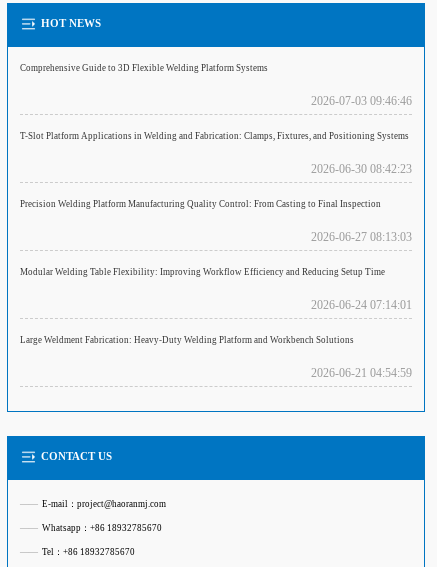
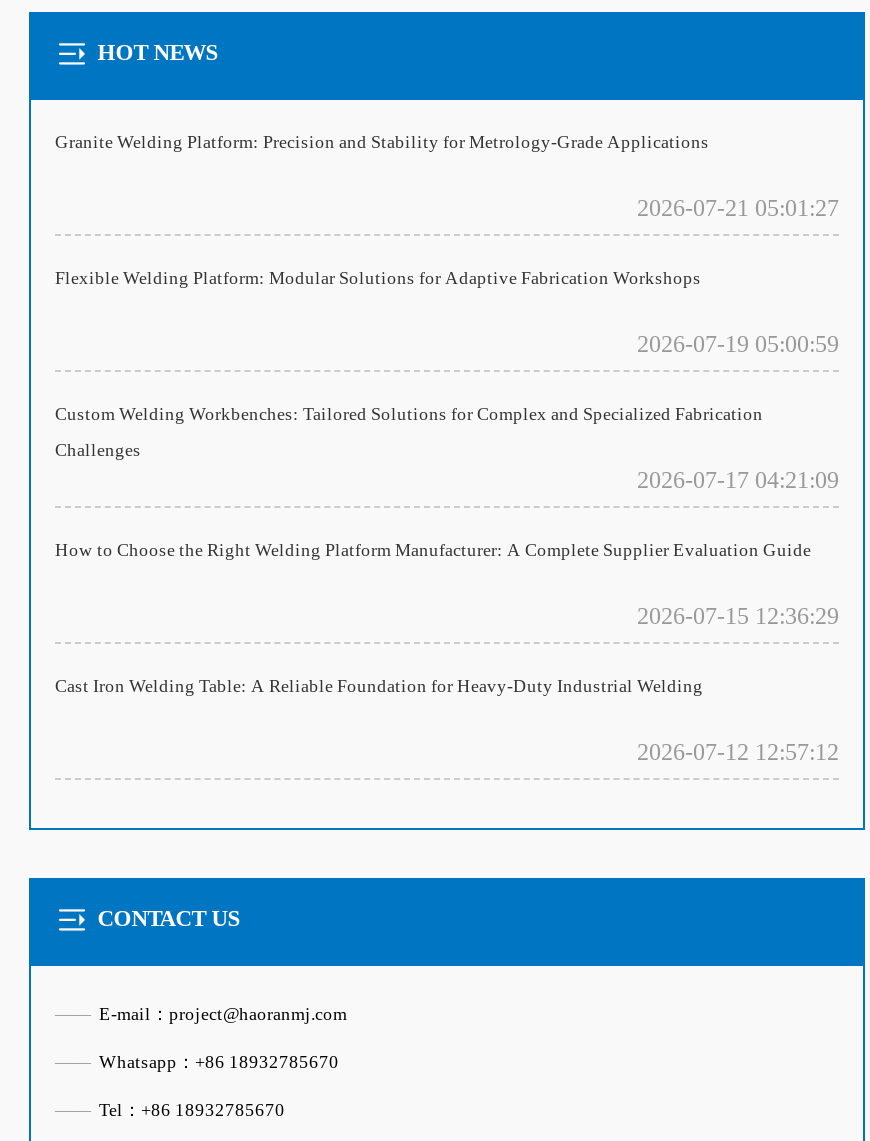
- Comprehensive Guide to 3D Flexible Welding Platform Systems
+ Granite Welding Platform: Precision and Stability for Metrology-Grade Applications

- 2026-07-03 09:46:46
+ 2026-07-21 05:01:27

- T-Slot Platform Applications in Welding and Fabrication: Clamps, Fixtures, and Positioning Systems
+ Flexible Welding Platform: Modular Solutions for Adaptive Fabrication Workshops

- 2026-06-30 08:42:23
+ 2026-07-19 05:00:59

- Precision Welding Platform Manufacturing Quality Control: From Casting to Final Inspection
+ Custom Welding Workbenches: Tailored Solutions for Complex and Specialized Fabrication

- 2026-06-27 08:13:03
+ Challenges
+ 2026-07-17 04:21:09

- Modular Welding Table Flexibility: Improving Workflow Efficiency and Reducing Setup Time
+ How to Choose the Right Welding Platform Manufacturer: A Complete Supplier Evaluation Guide

- 2026-06-24 07:14:01
+ 2026-07-15 12:36:29

- Large Weldment Fabrication: Heavy-Duty Welding Platform and Workbench Solutions
+ Cast Iron Welding Table: A Reliable Foundation for Heavy-Duty Industrial Welding

- 2026-06-21 04:54:59
+ 2026-07-12 12:57:12
